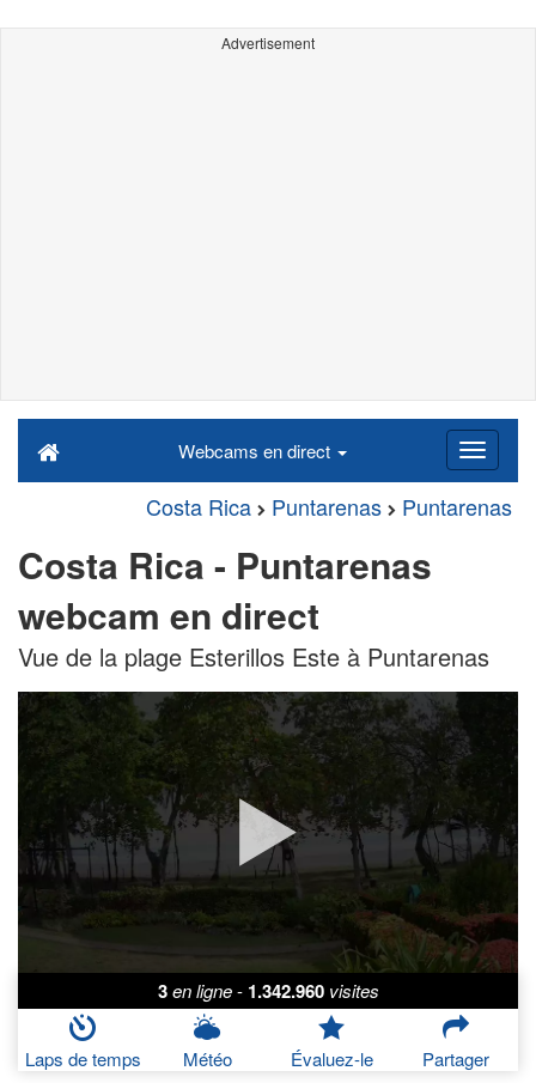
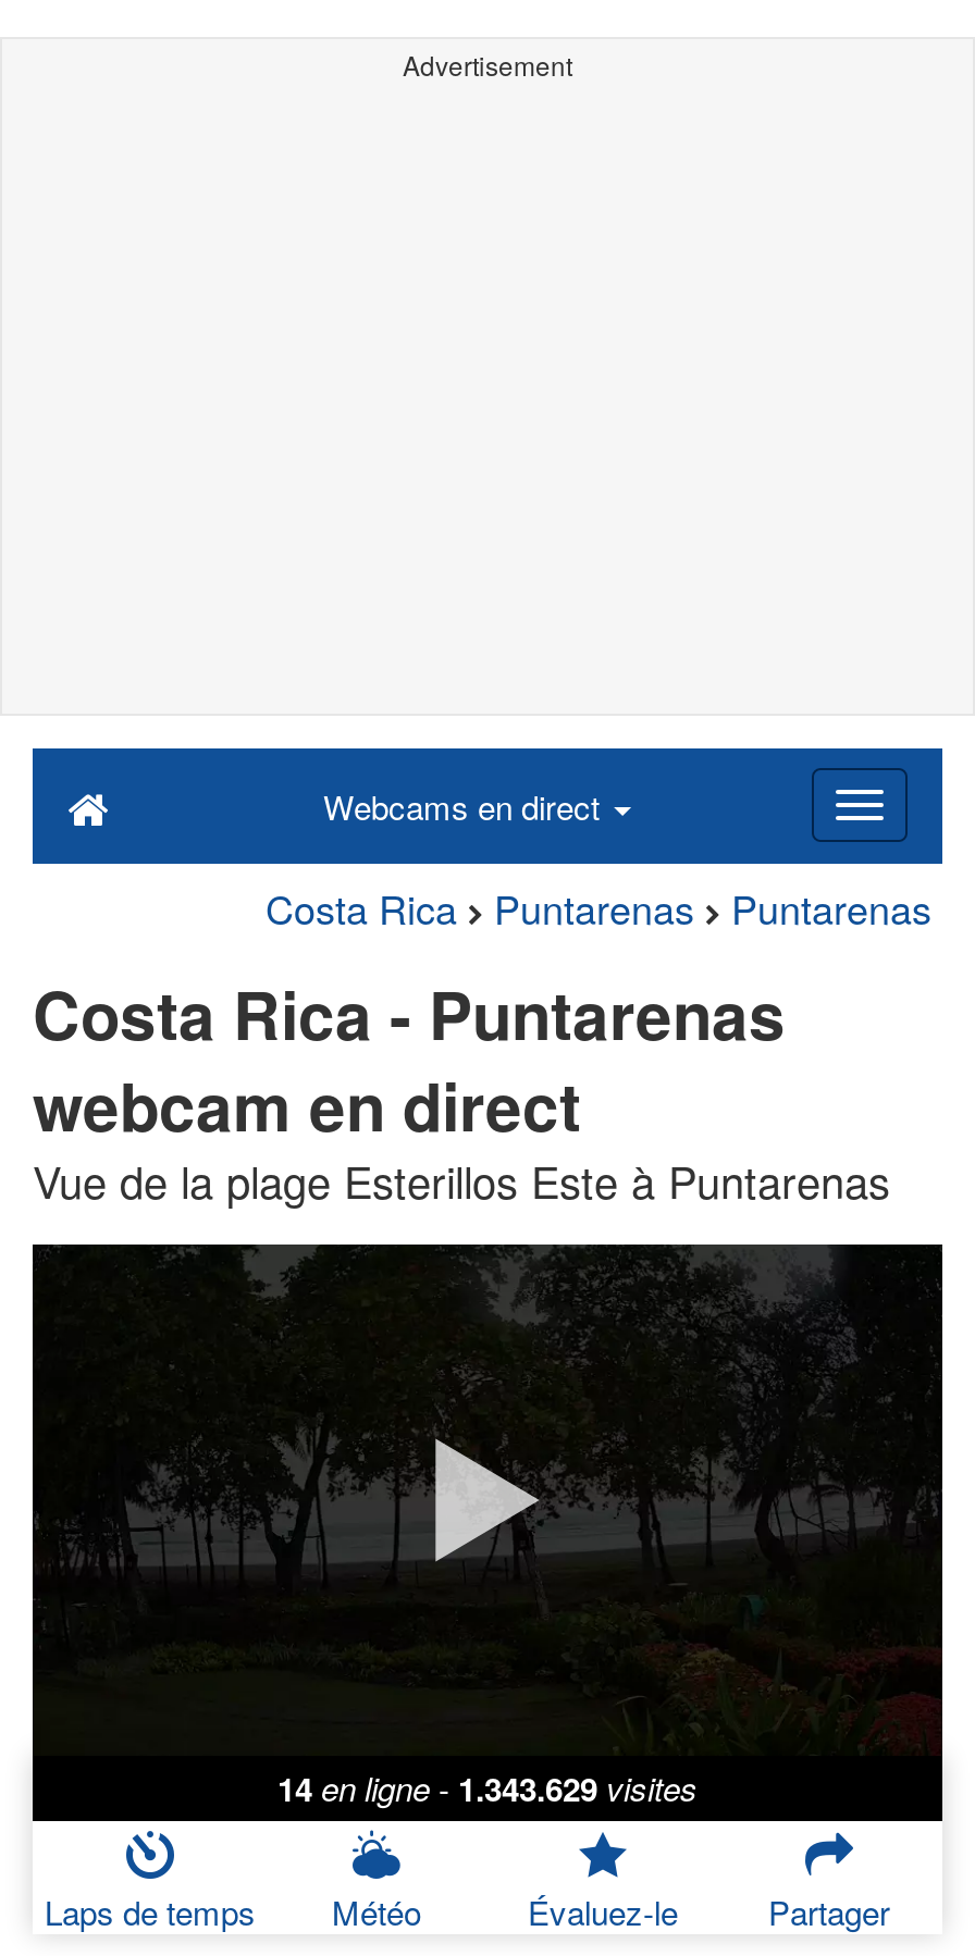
- 3 en ligne - 1.342.960 visites
+ 14 en ligne - 1.343.629 visites
